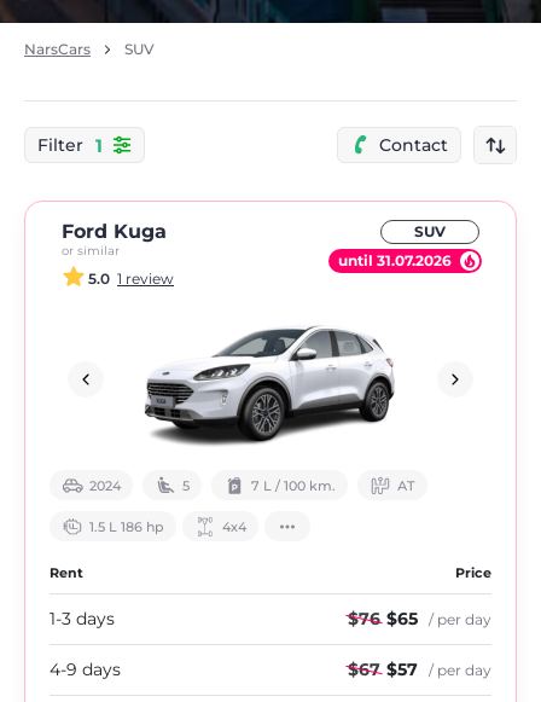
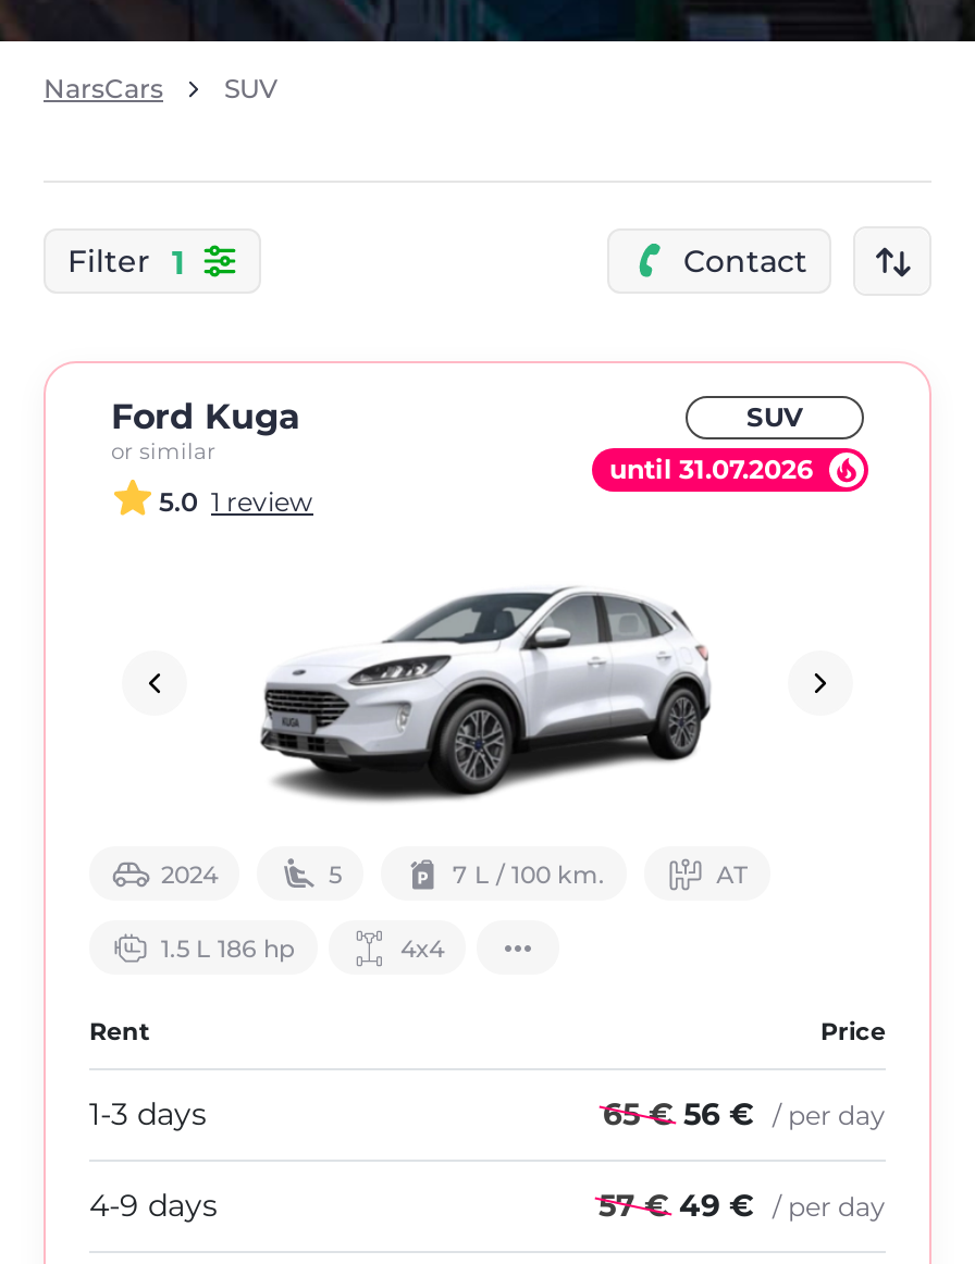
- $76 $65 / per day
+ 65 € 56 € / per day

- $67 $57 / per day
+ 57 € 49 € / per day
